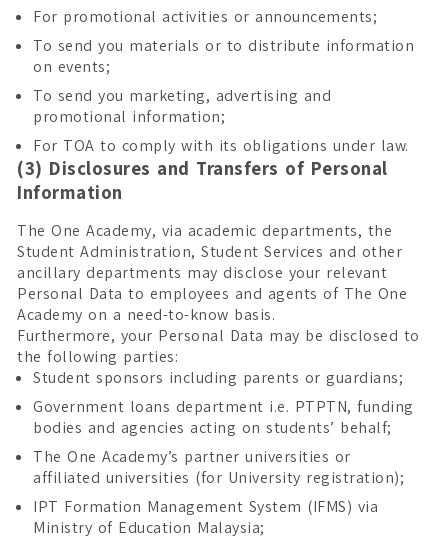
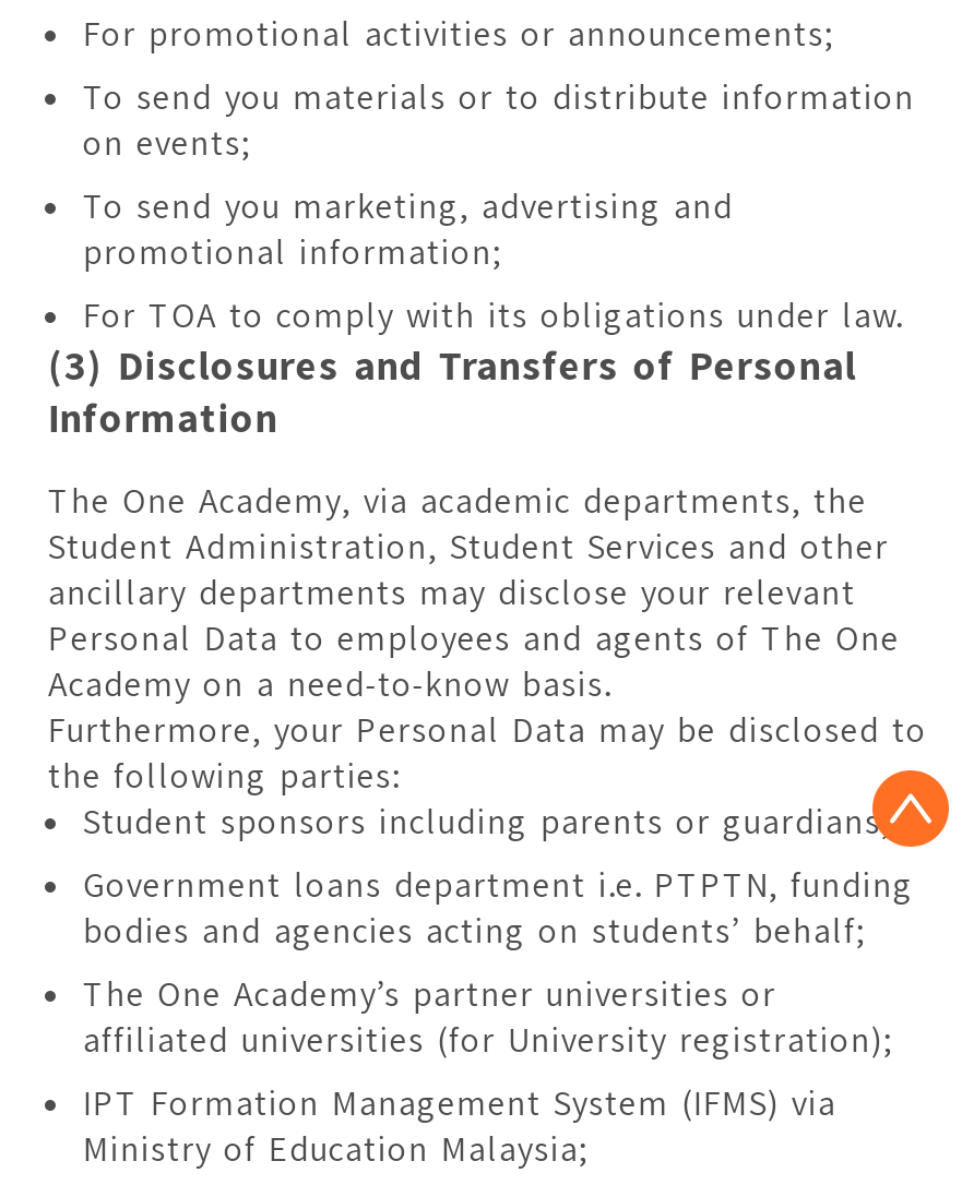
+ [image]
